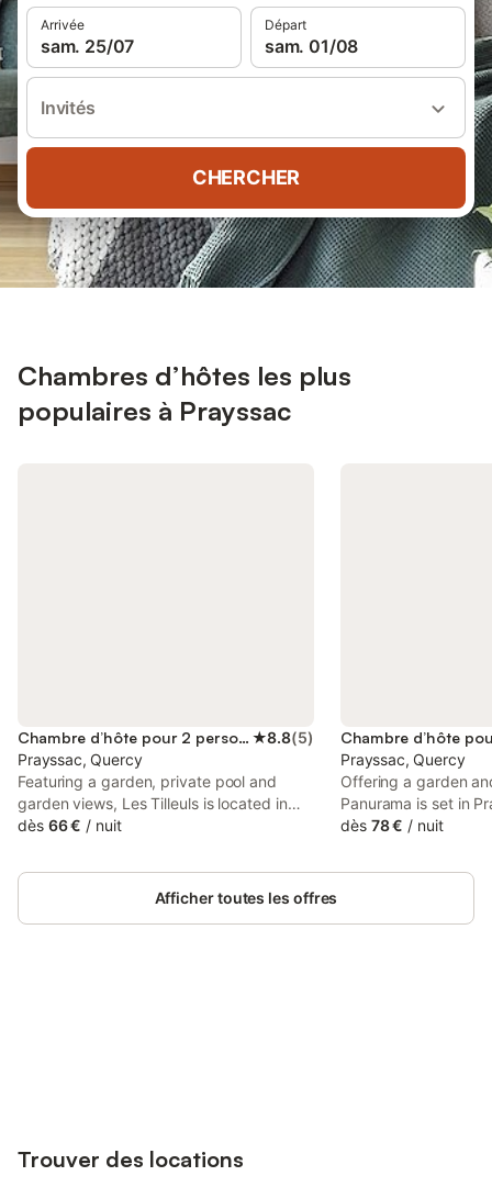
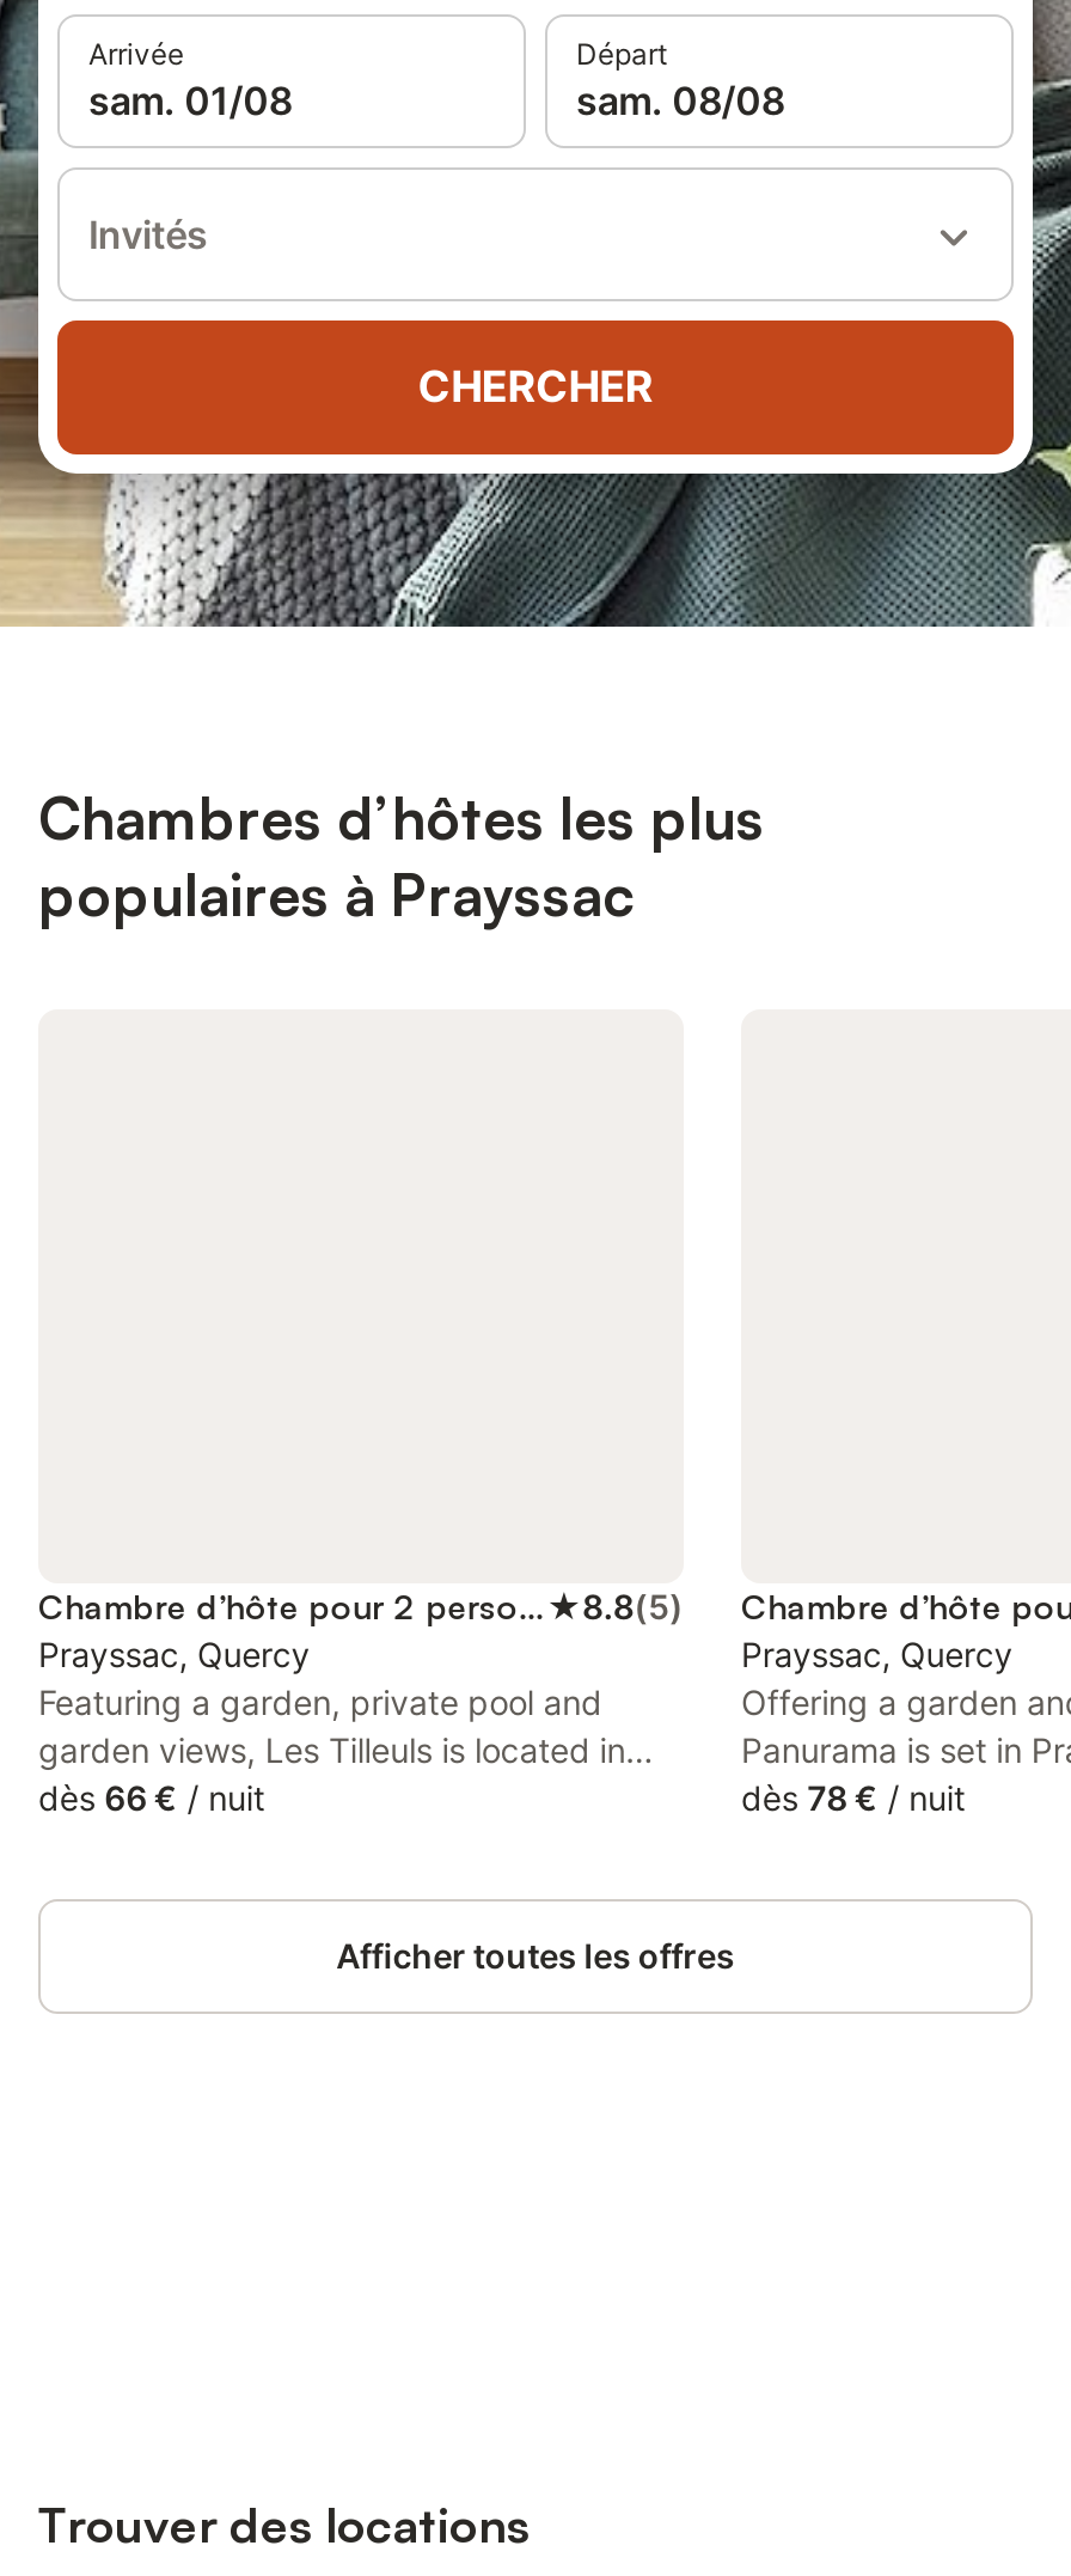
- sam. 25/07
+ sam. 01/08

- sam. 01/08
+ sam. 08/08
